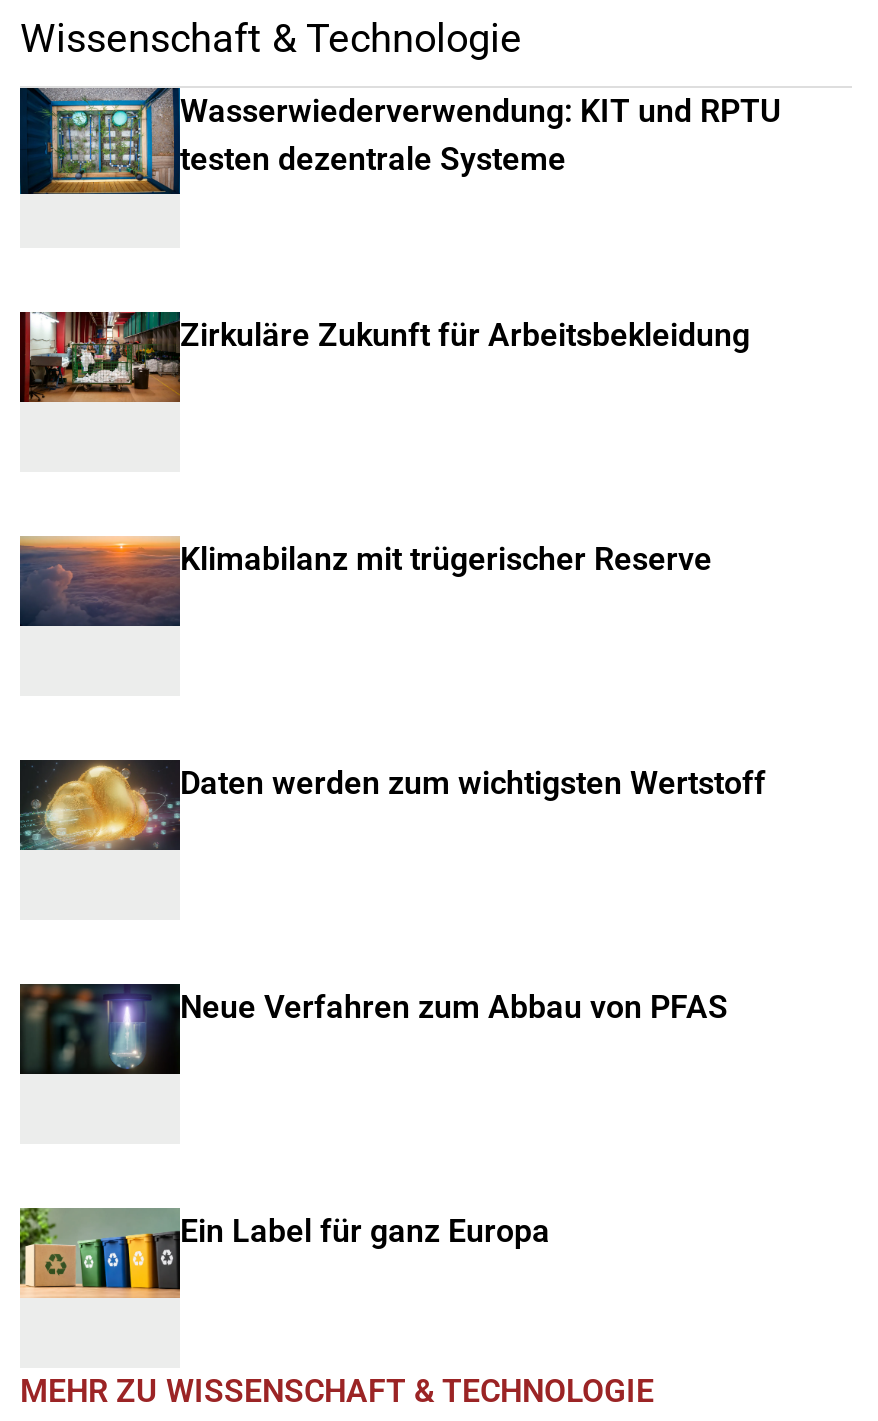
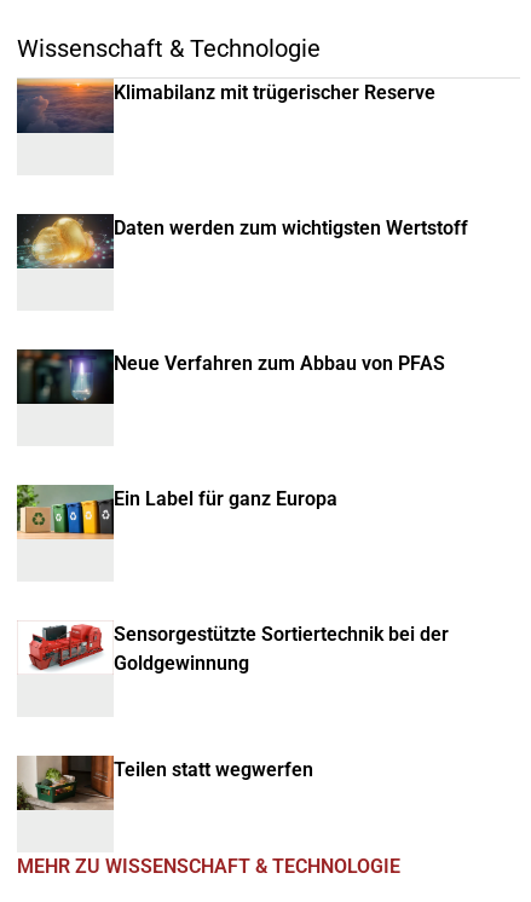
- [image]
- Wasserwiederverwendung: KIT und RPTU
- testen dezentrale Systeme

- [image]
- Zirkuläre Zukunft für Arbeitsbekleidung

moved up: [image] | Klimabilanz mit trügerischer Reserve | Daten werden zum wichtigsten Wertstoff | Neue Verfahren zum Abbau von PFAS | Ein Label für ganz Europa

moved up: [image]

+ [image]
+ Teilen statt wegwerfen

+ [image]
+ Sensorgestützte Sortiertechnik bei der
+ Goldgewinnung
